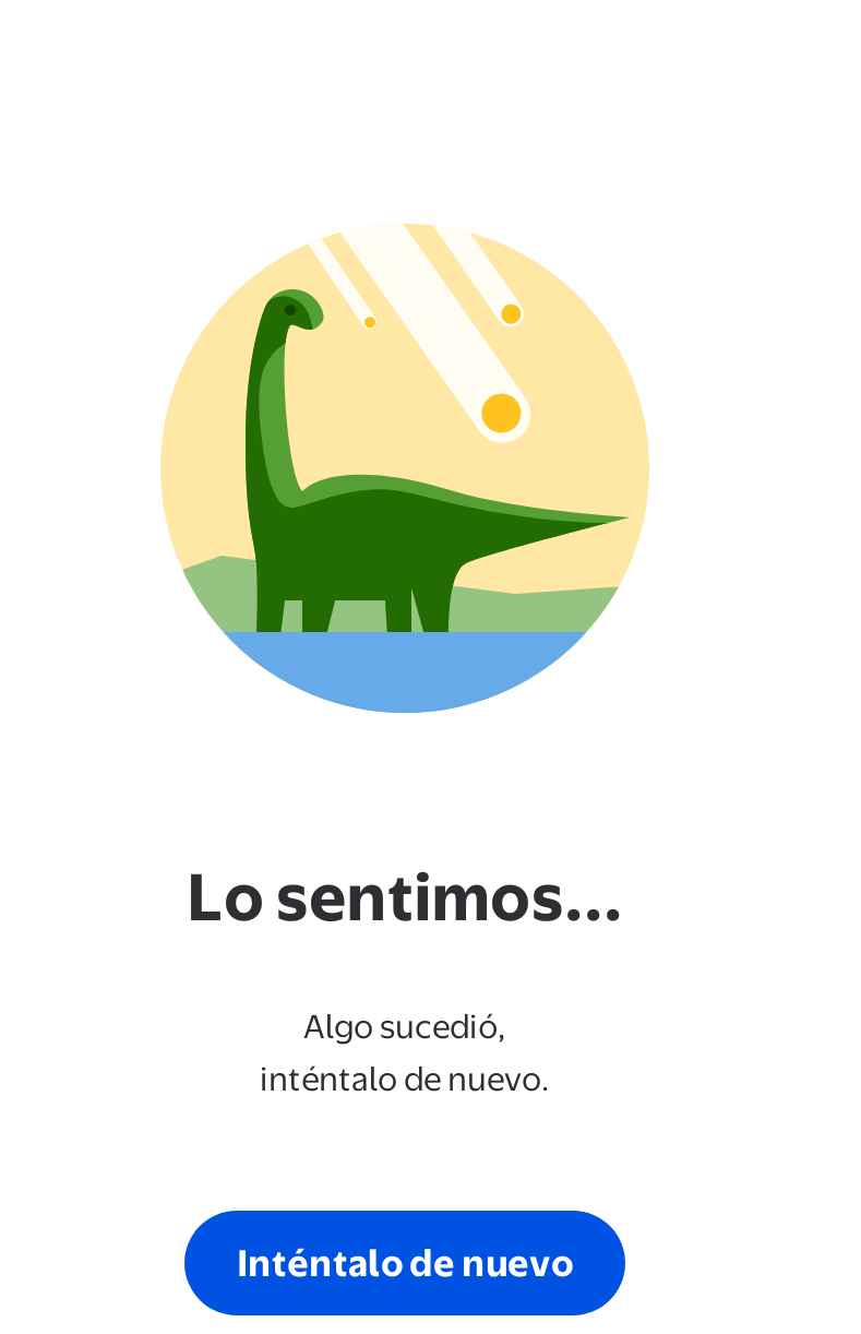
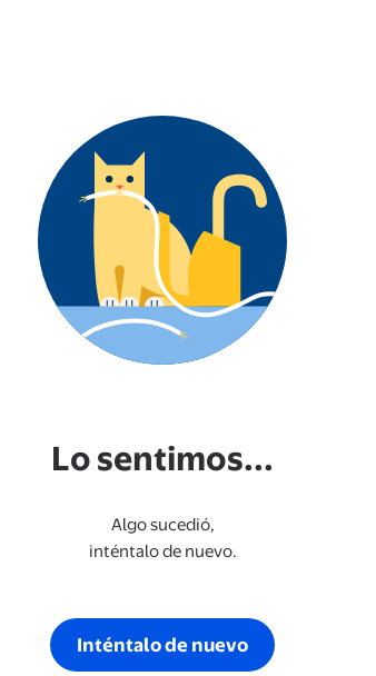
- [image]
+ [image]
